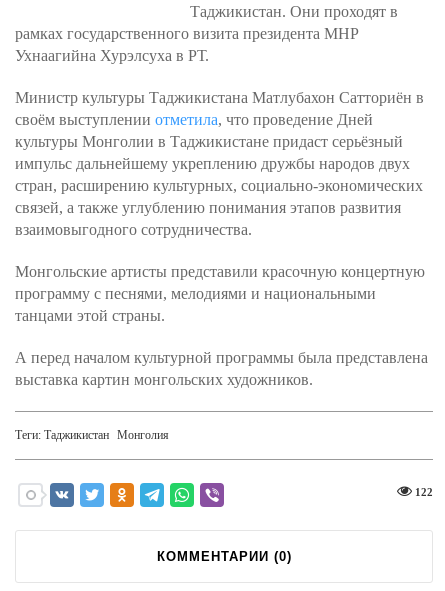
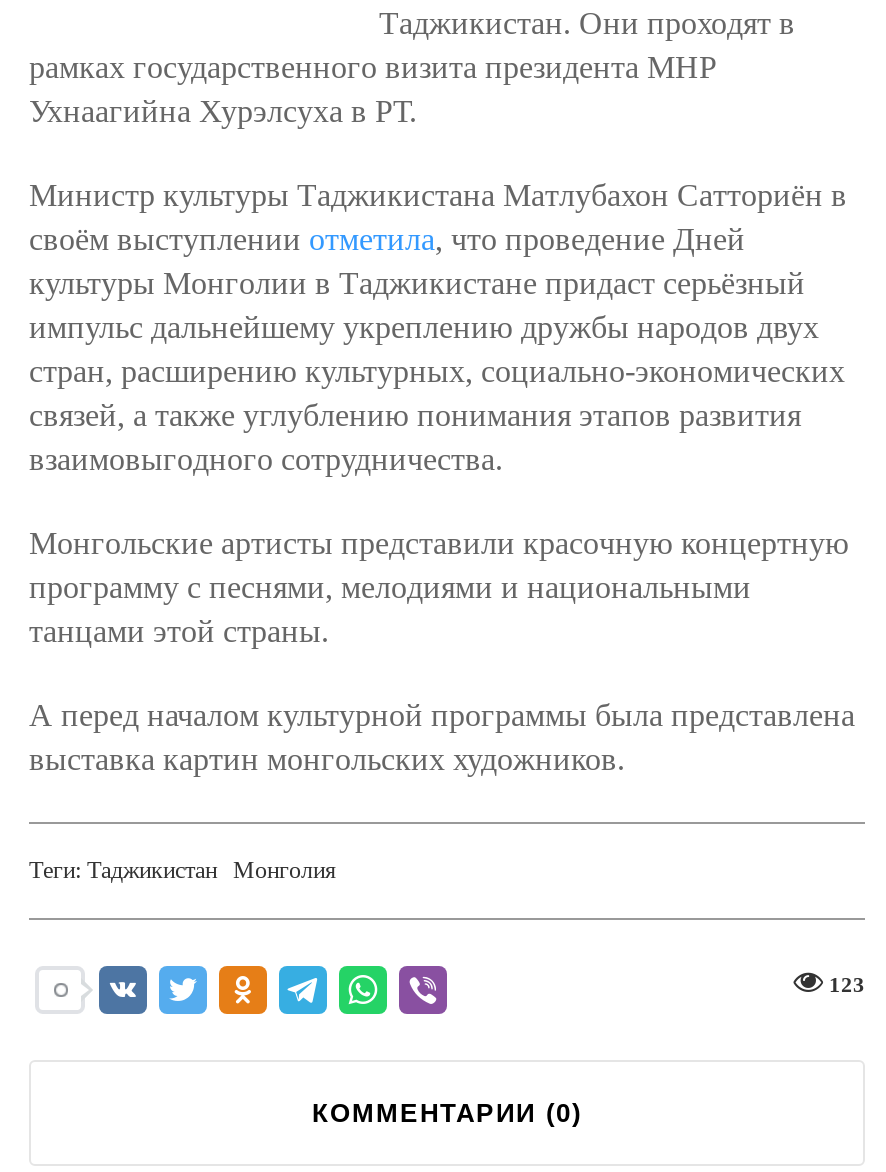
- 122
+ 123
